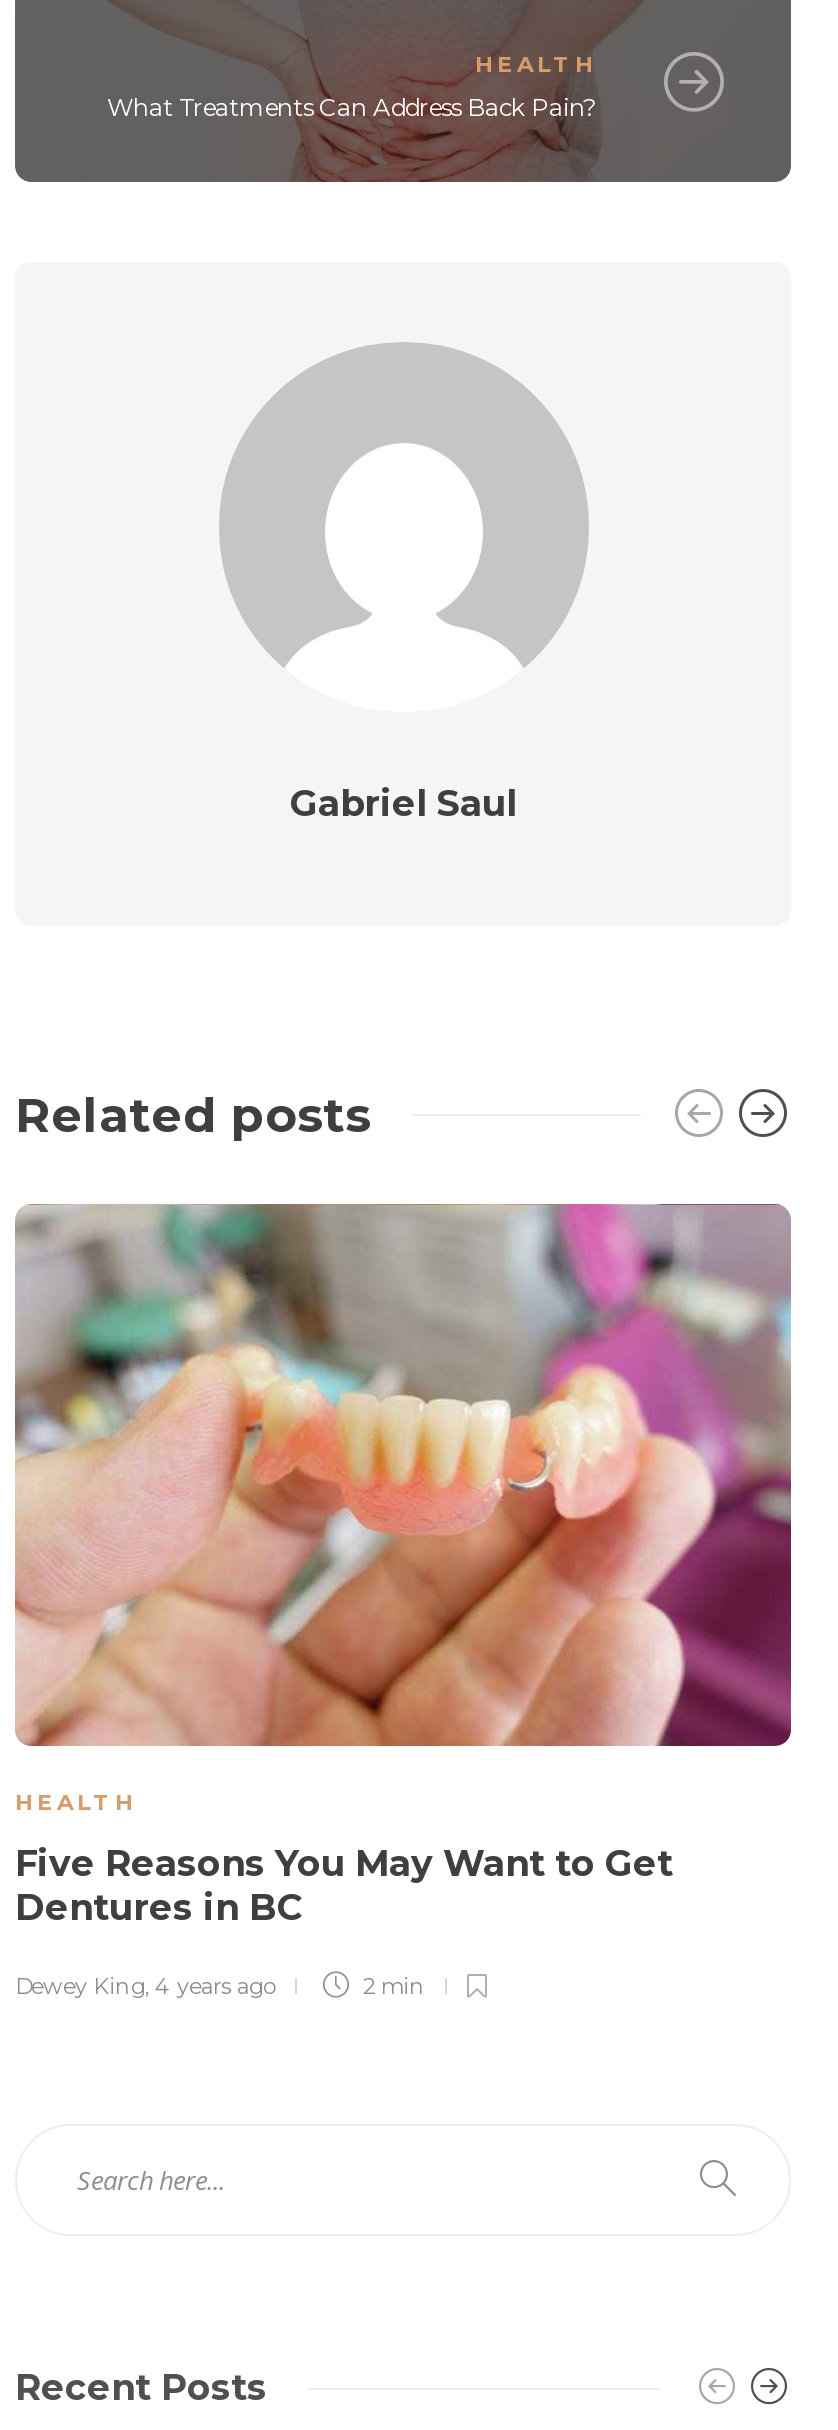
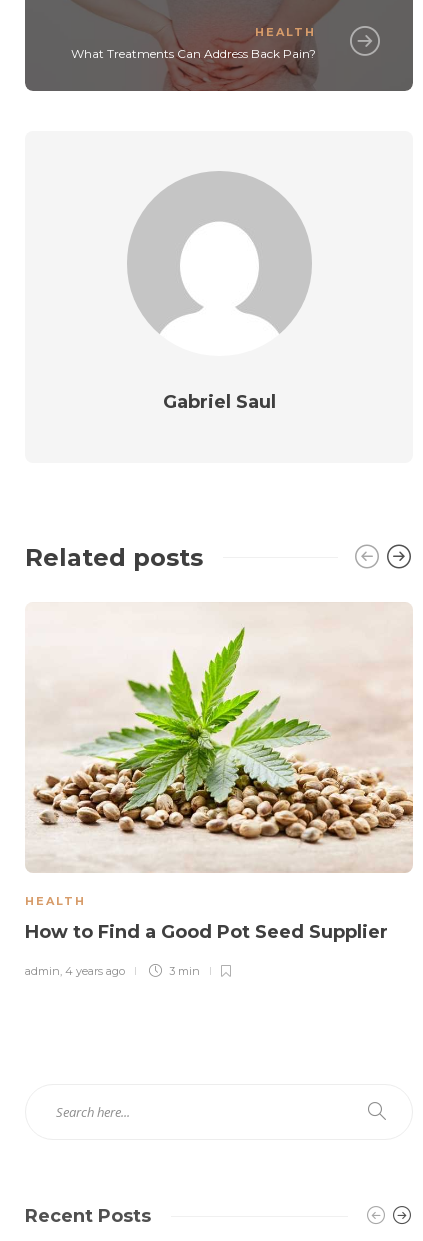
- [image]
+ [image]

- Five Reasons You May Want to Get
- Dentures in BC
+ How to Find a Good Pot Seed Supplier

- Dewey King, 4 years ago
- 2 min
+ admin, 4 years ago
+ 3 min
